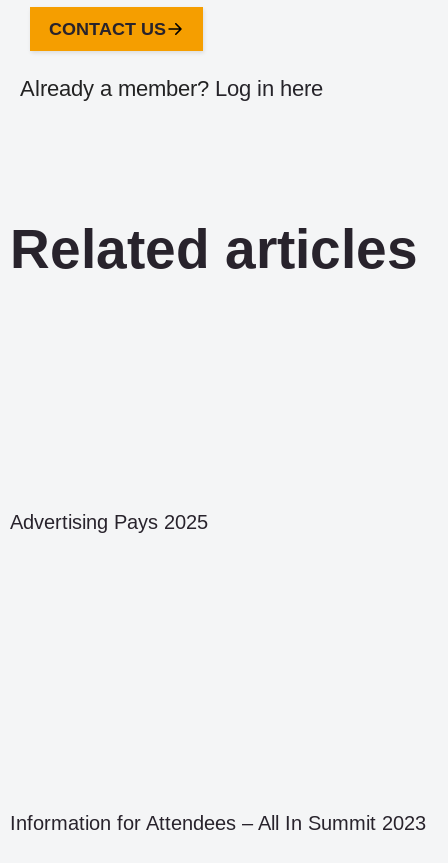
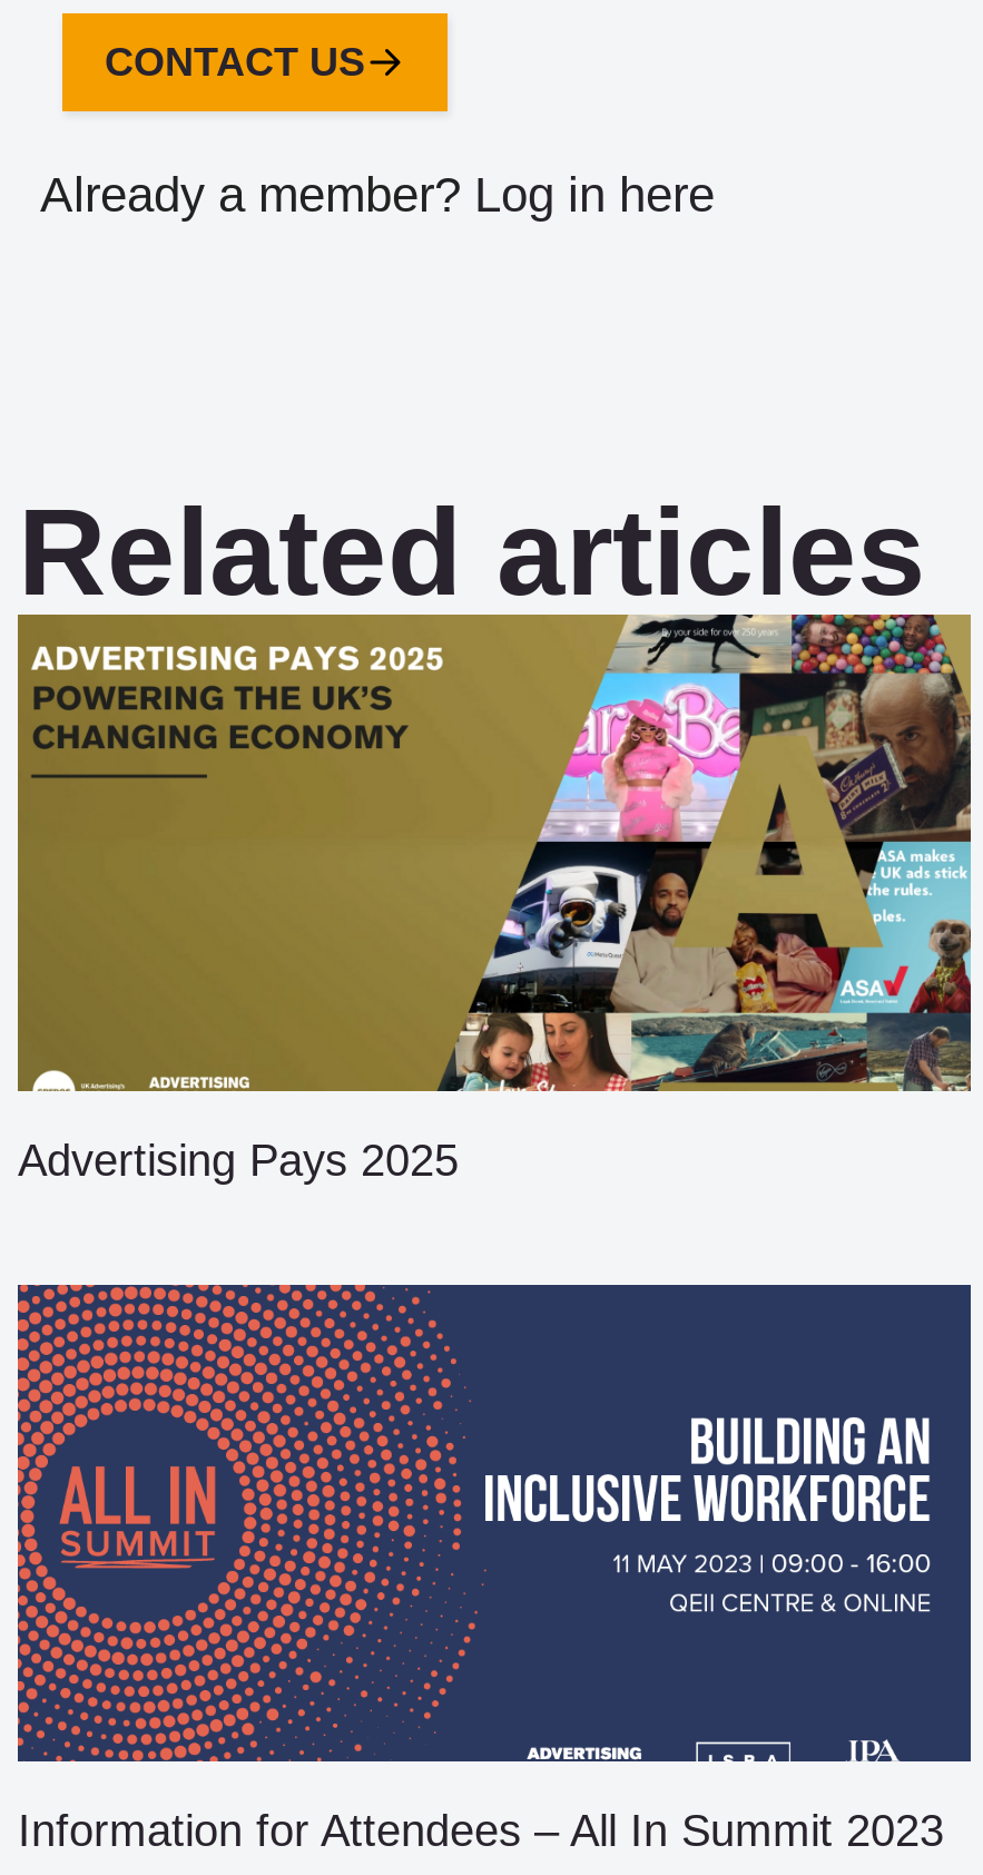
+ [image]

+ [image]
